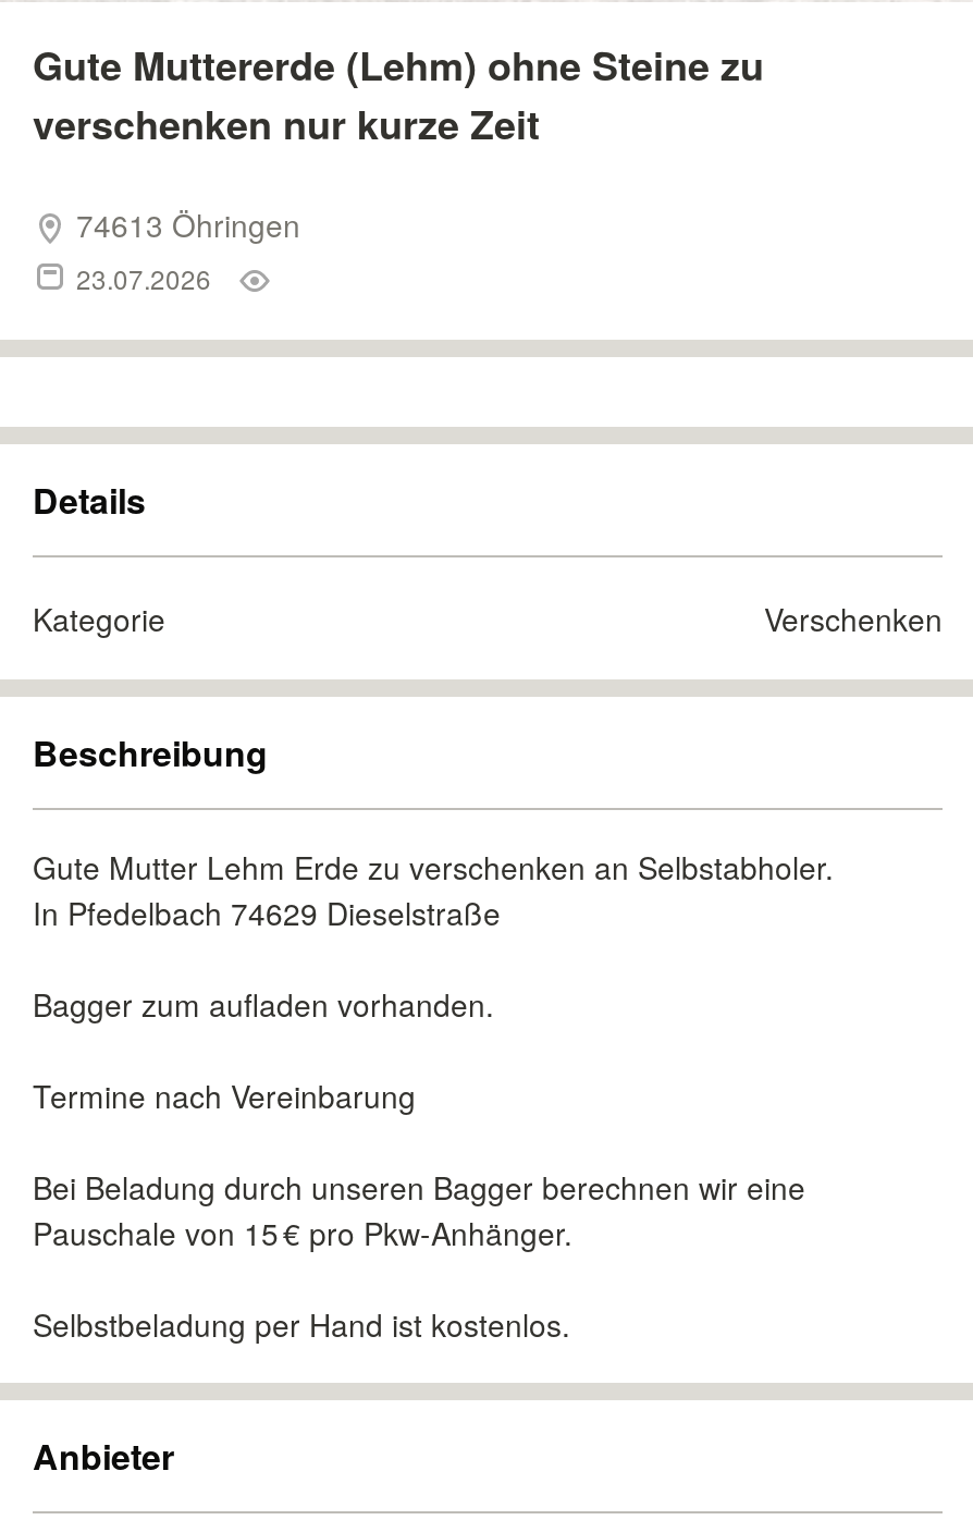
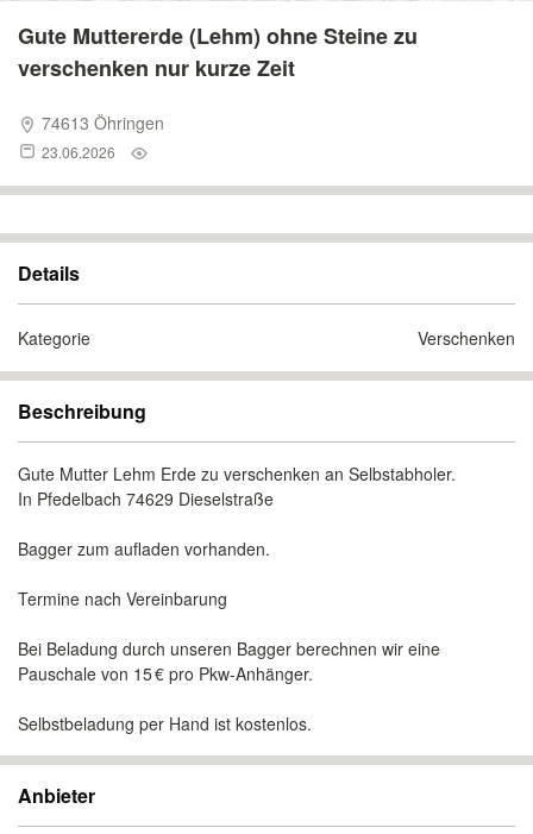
- 23.07.2026
+ 23.06.2026
